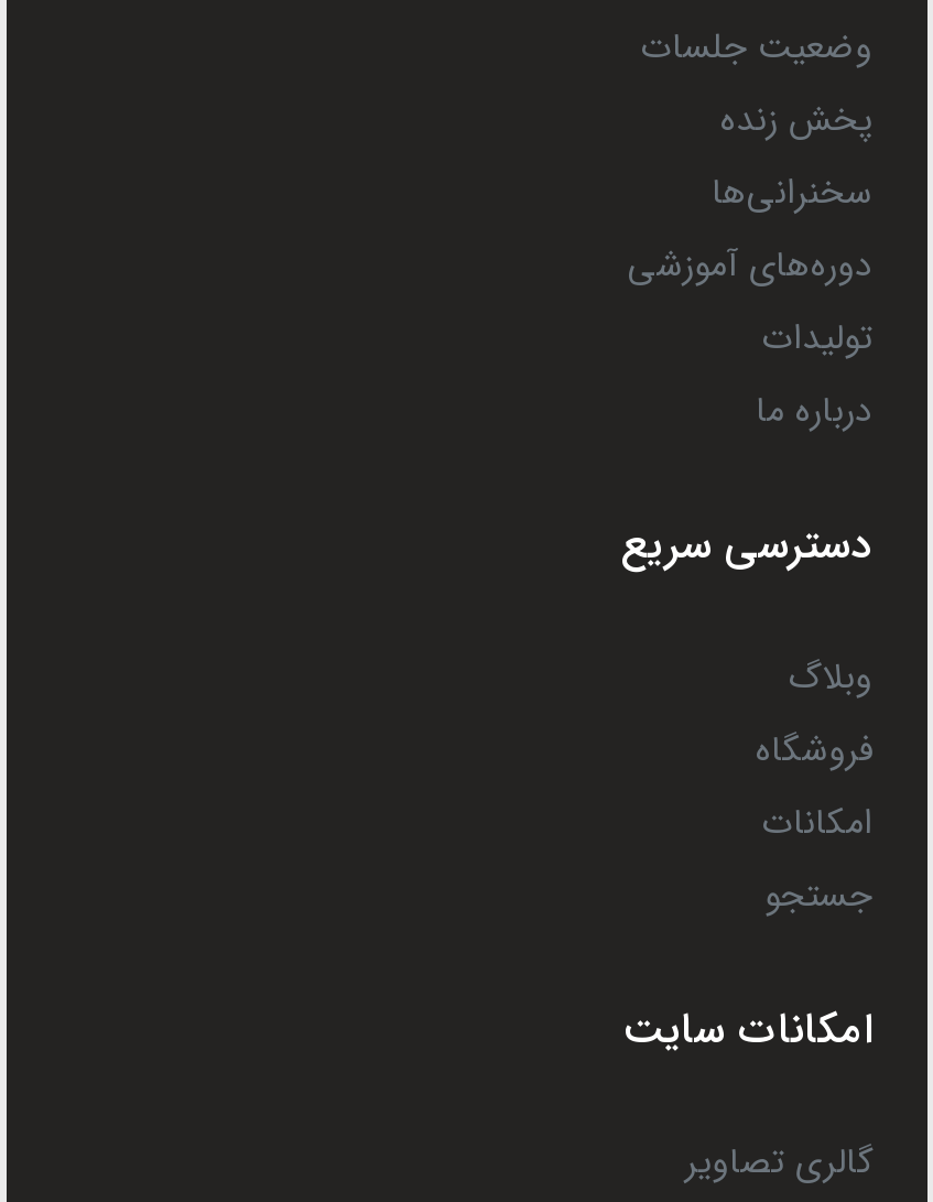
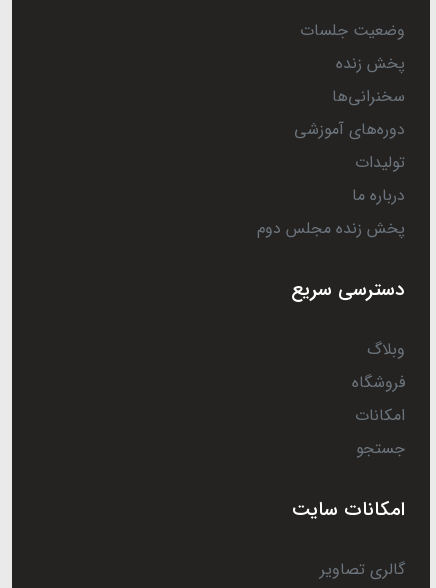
+ پخش زنده مجلس دوم
